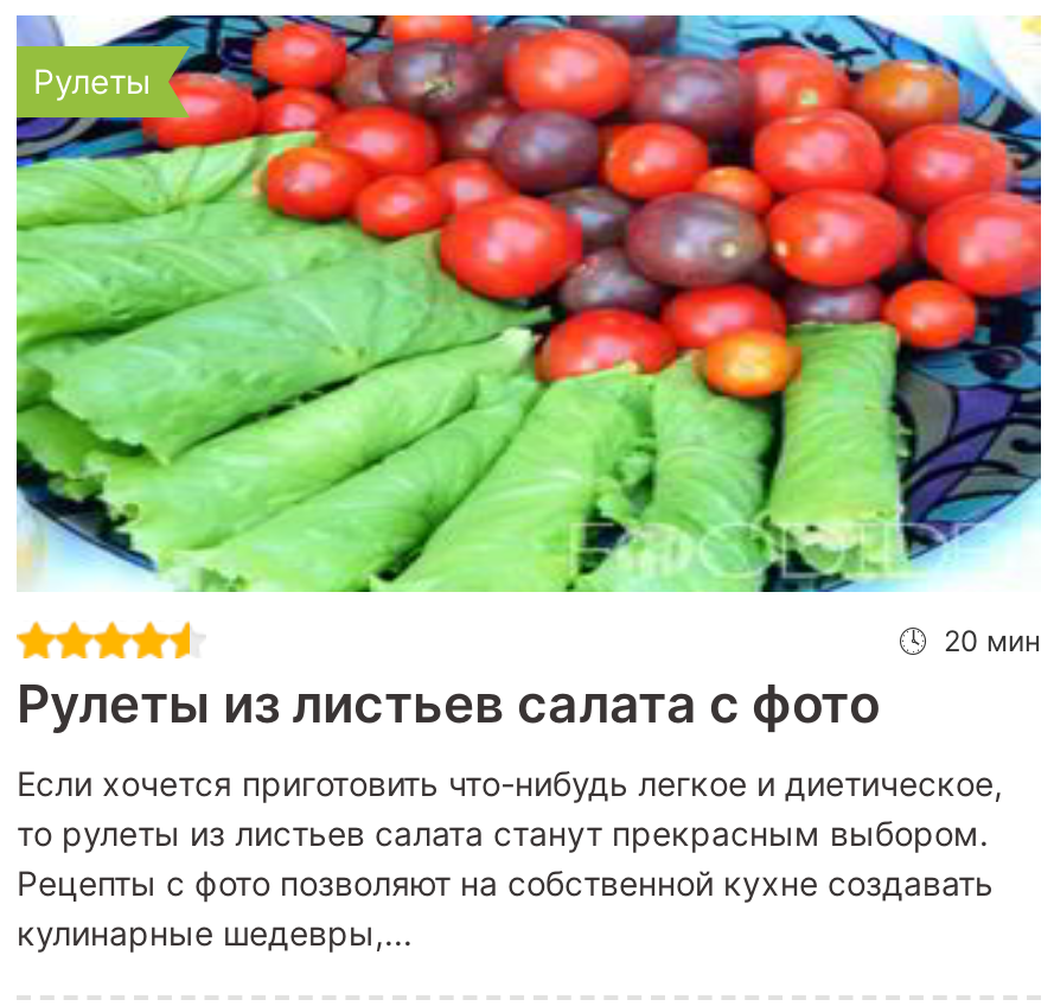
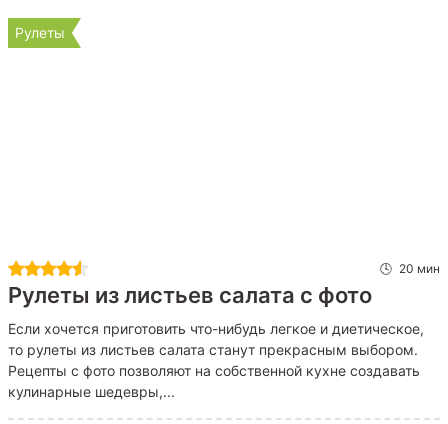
- [image]
